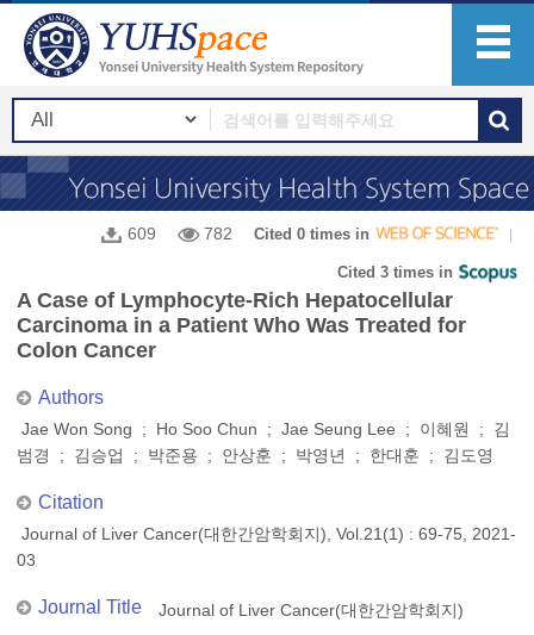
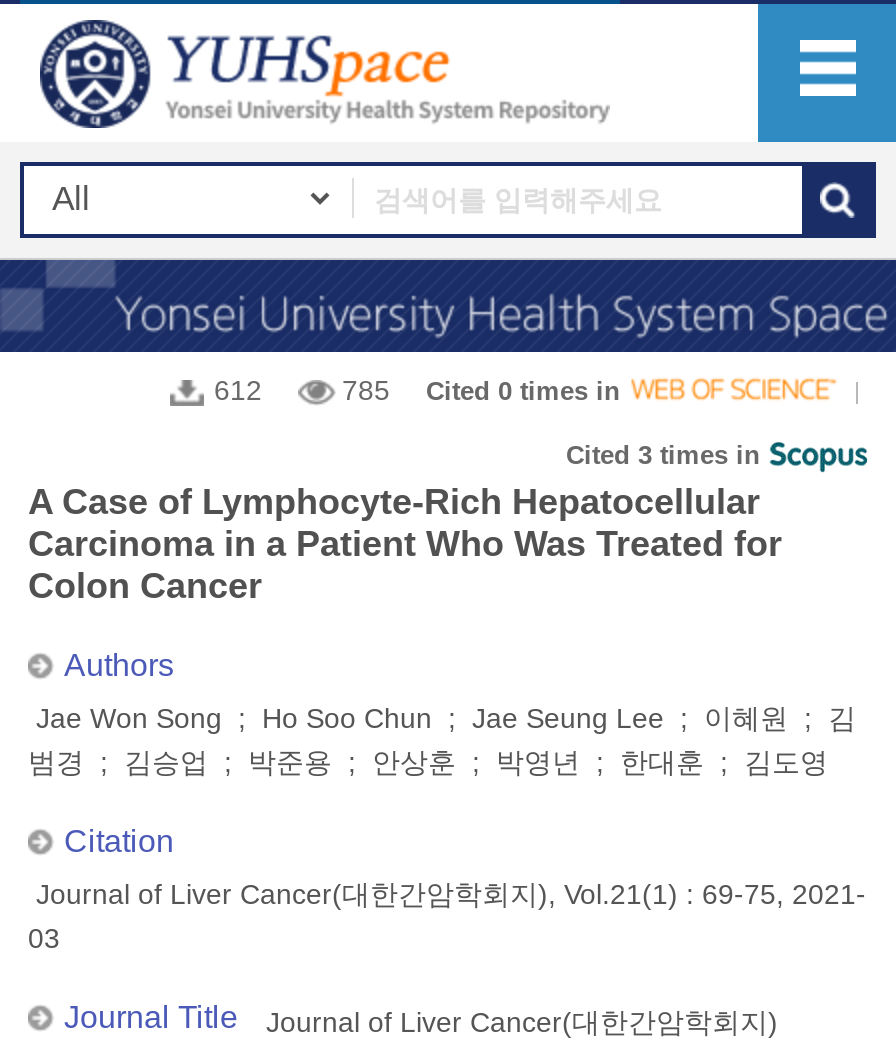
- 609
+ 612

- 782 Cited 0 times in
+ 785 Cited 0 times in
